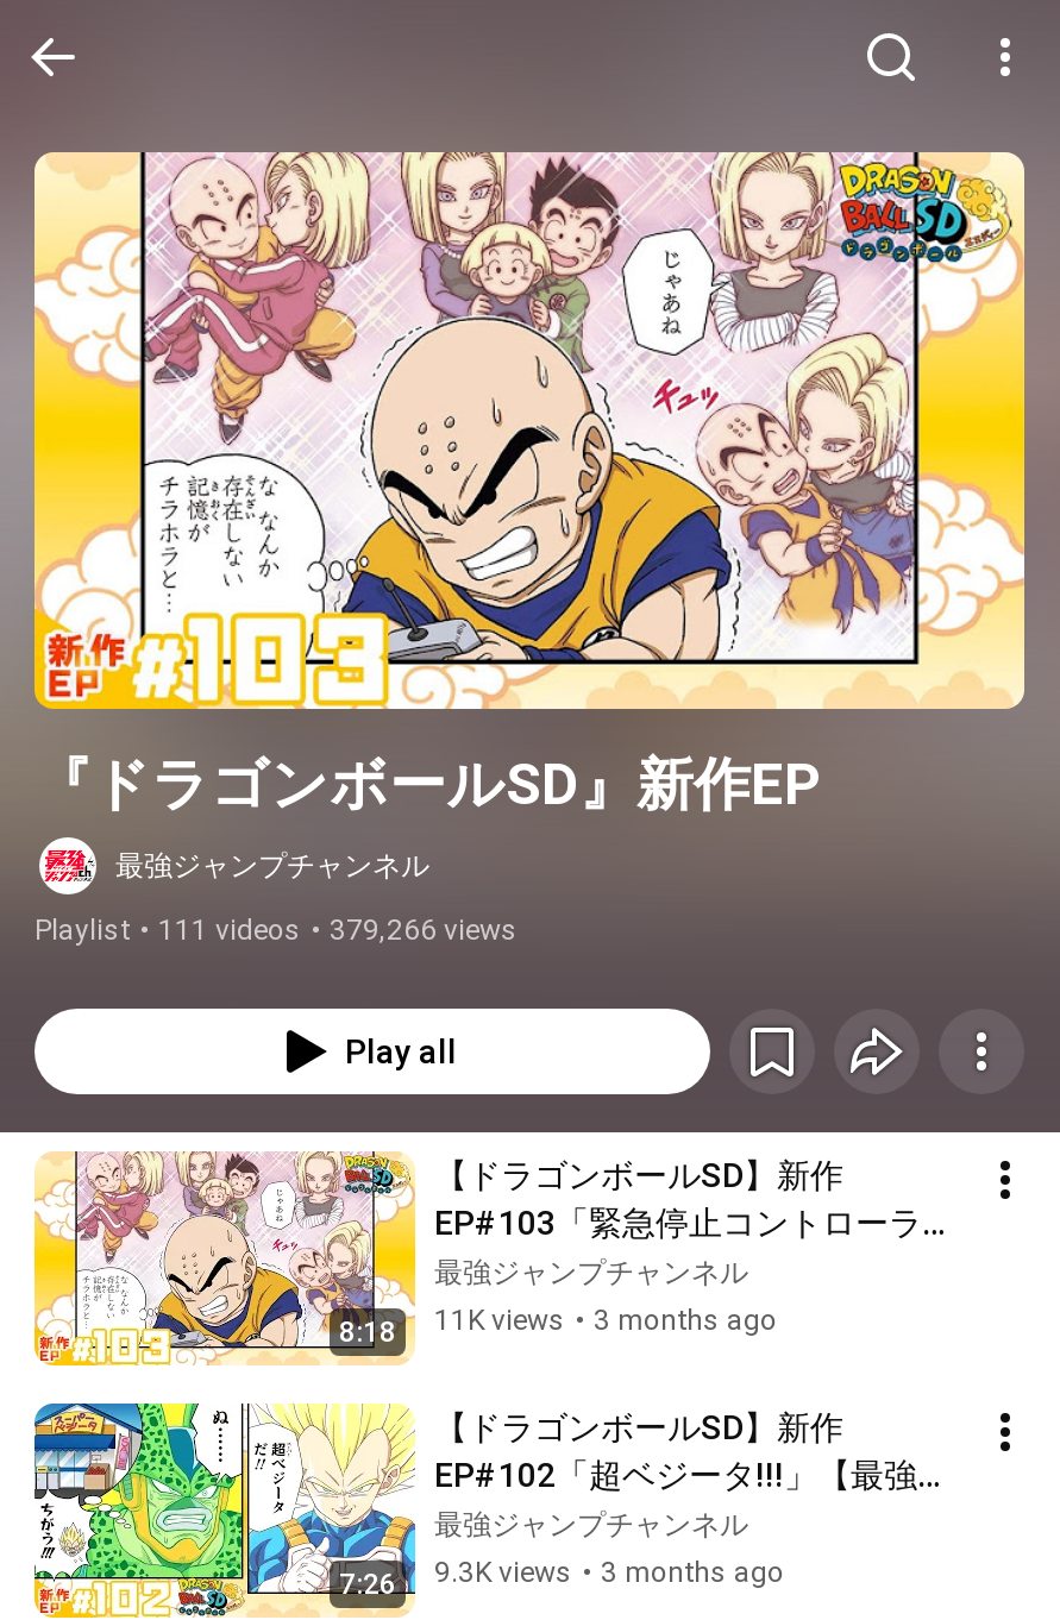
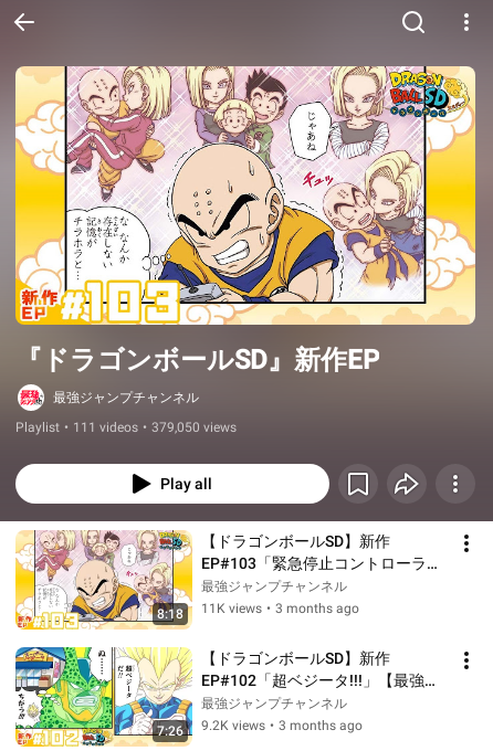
- Playlist • 111 videos • 379,266 views
+ Playlist • 111 videos • 379,050 views

- 9.3K views • 3 months ago
+ 9.2K views • 3 months ago
